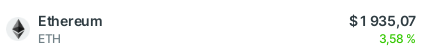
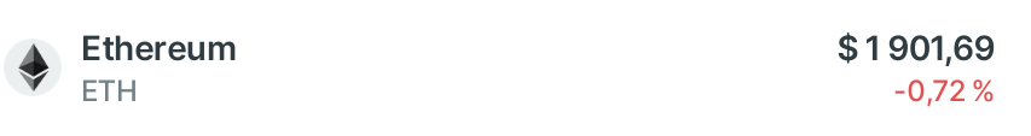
- $ 1 935,07
+ $ 1 901,69

- 3,58 %
+ -0,72 %
